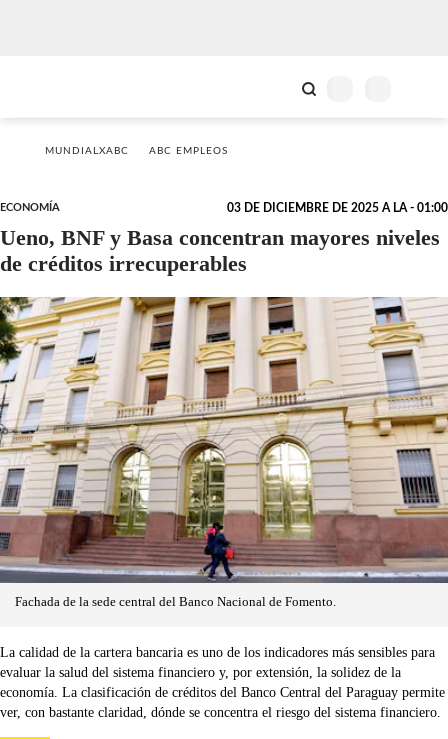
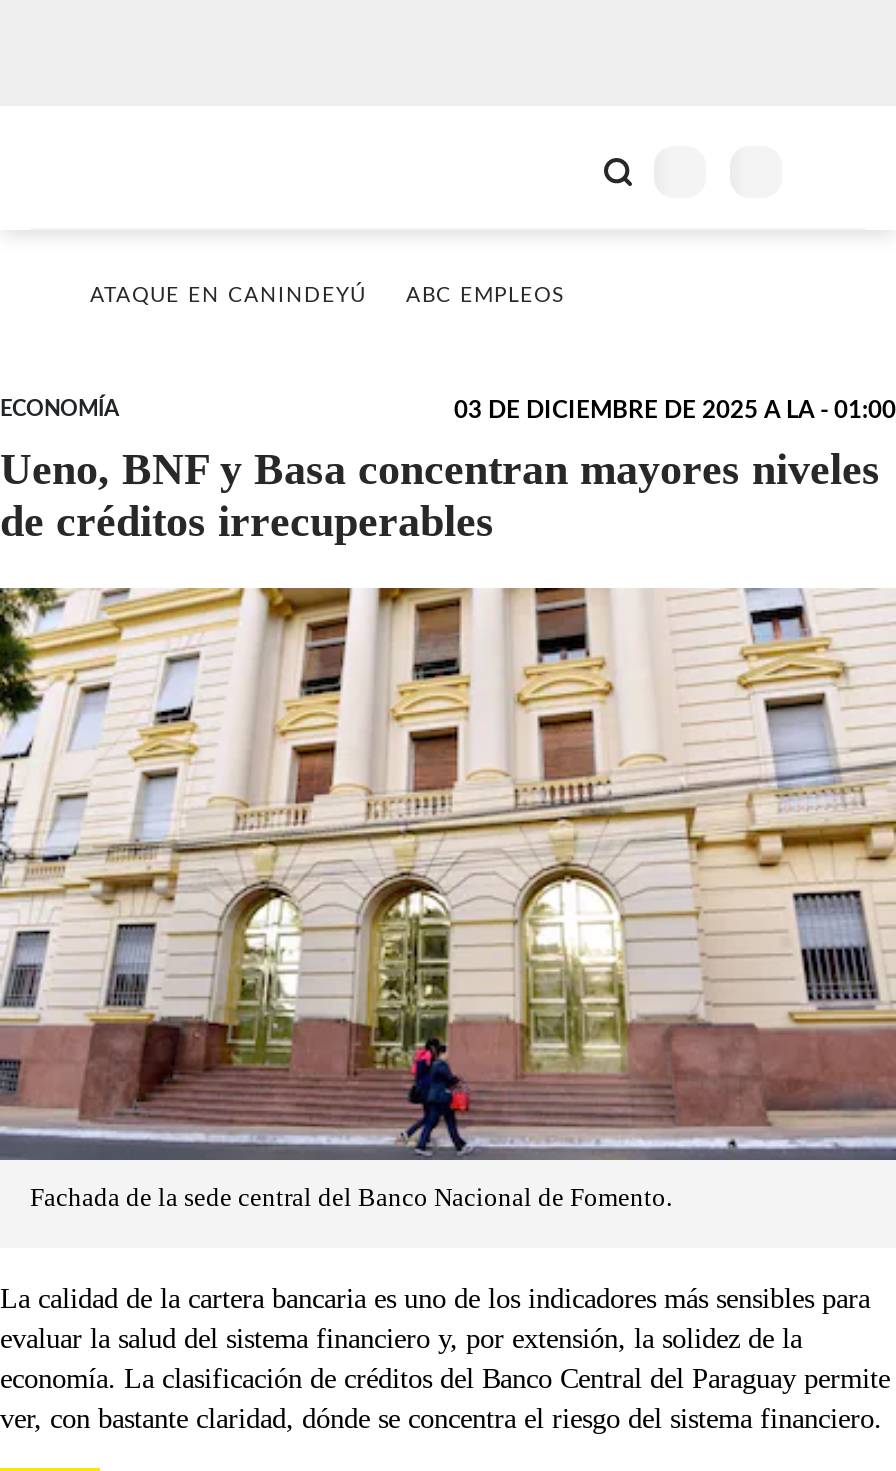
- MUNDIALXABC
+ ATAQUE EN CANINDEYÚ
